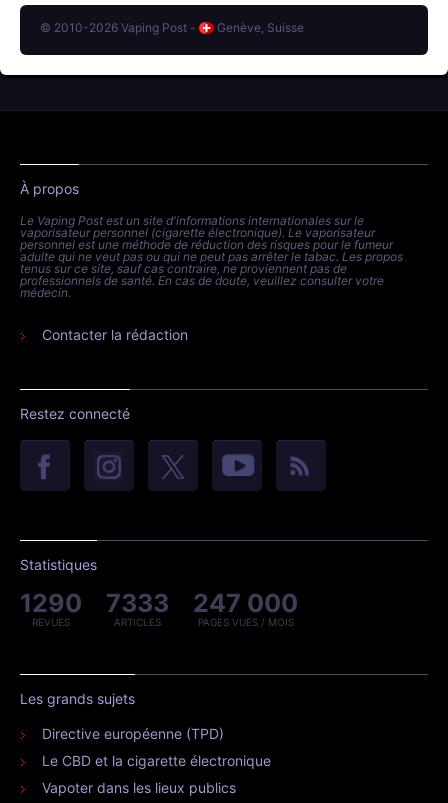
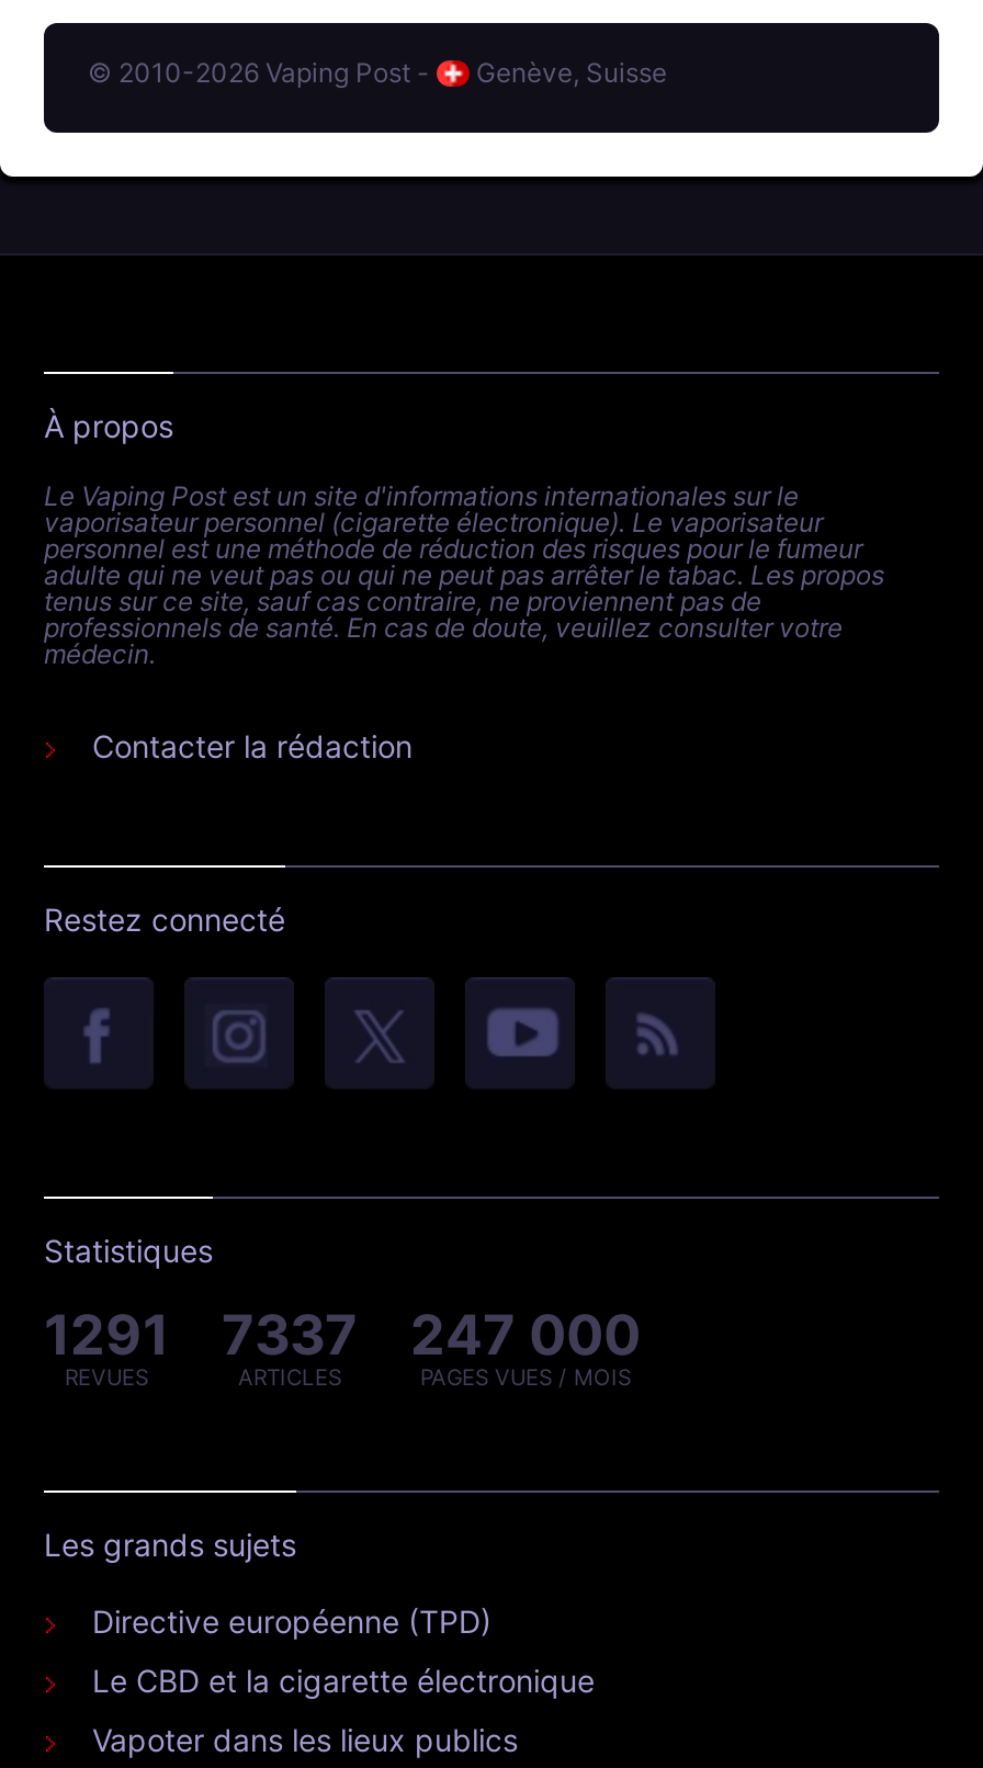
- 1290
+ 1291

- 7333
+ 7337
